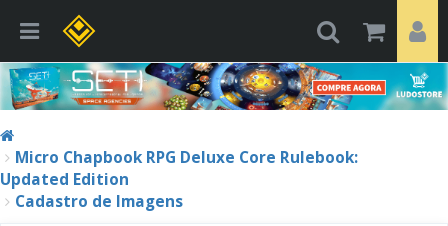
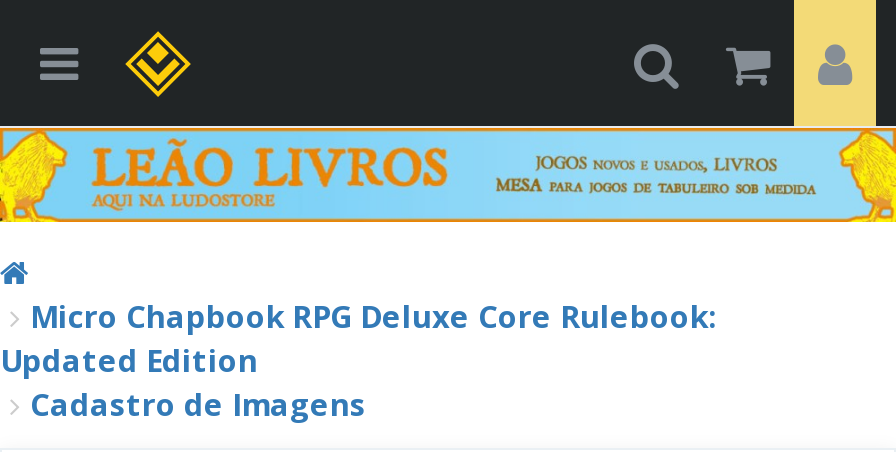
- [image]
+ [image]
